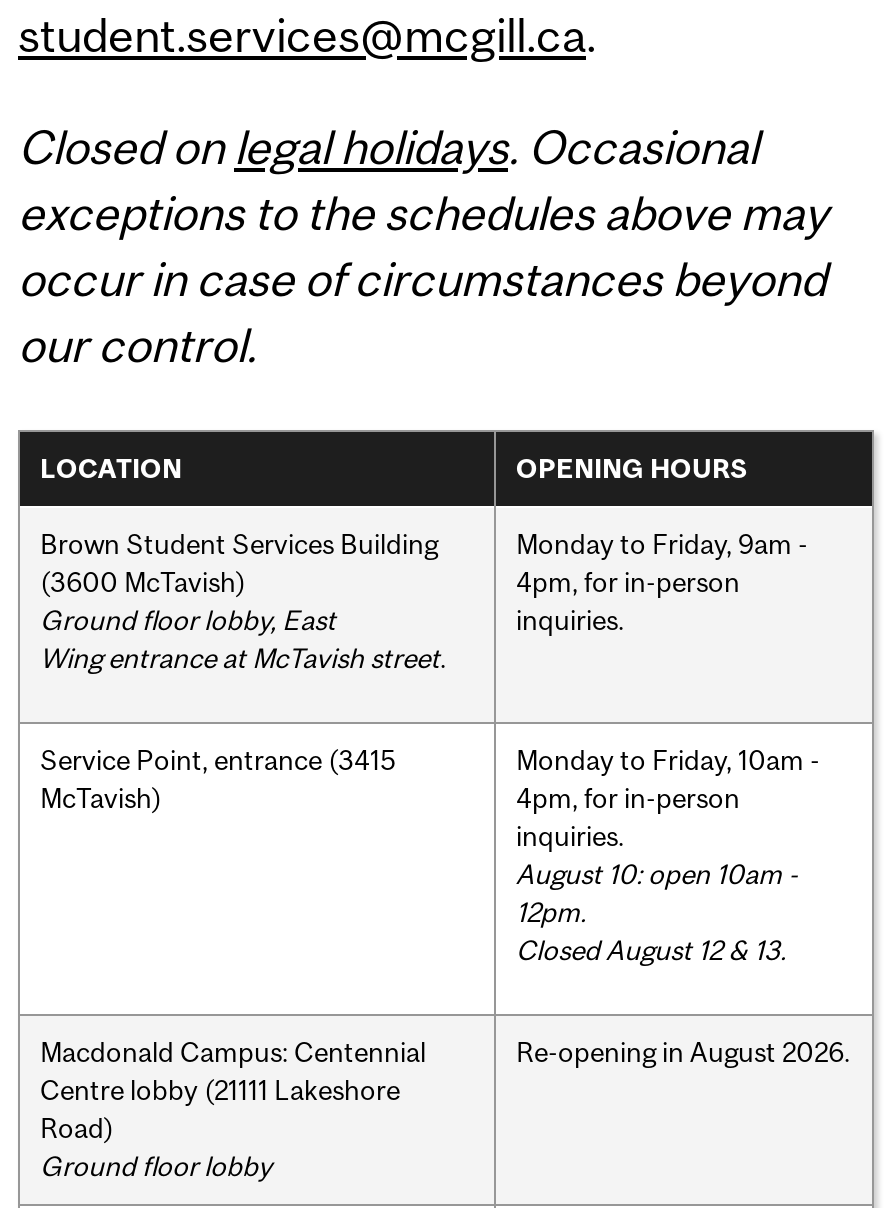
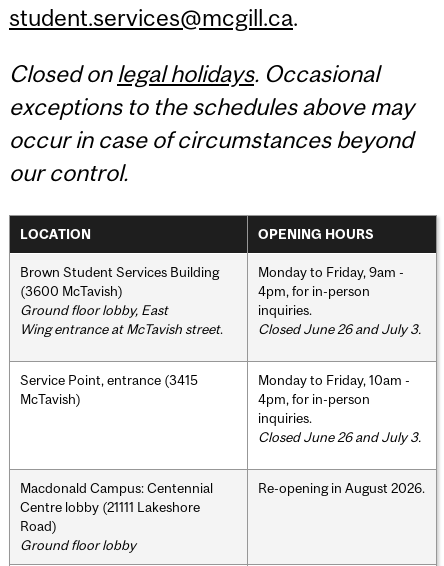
+ Closed June 26 and July 3.

- August 10: open 10am -
- 12pm.
- Closed August 12 & 13.
+ Closed June 26 and July 3.
